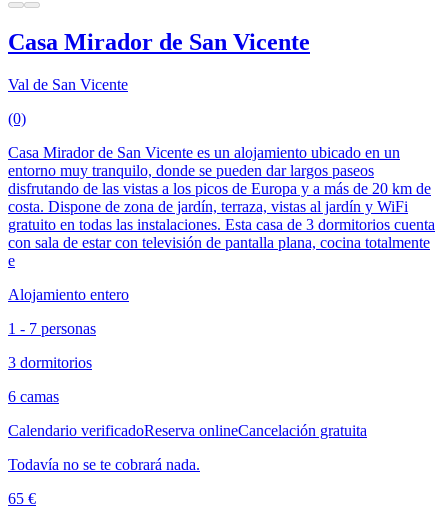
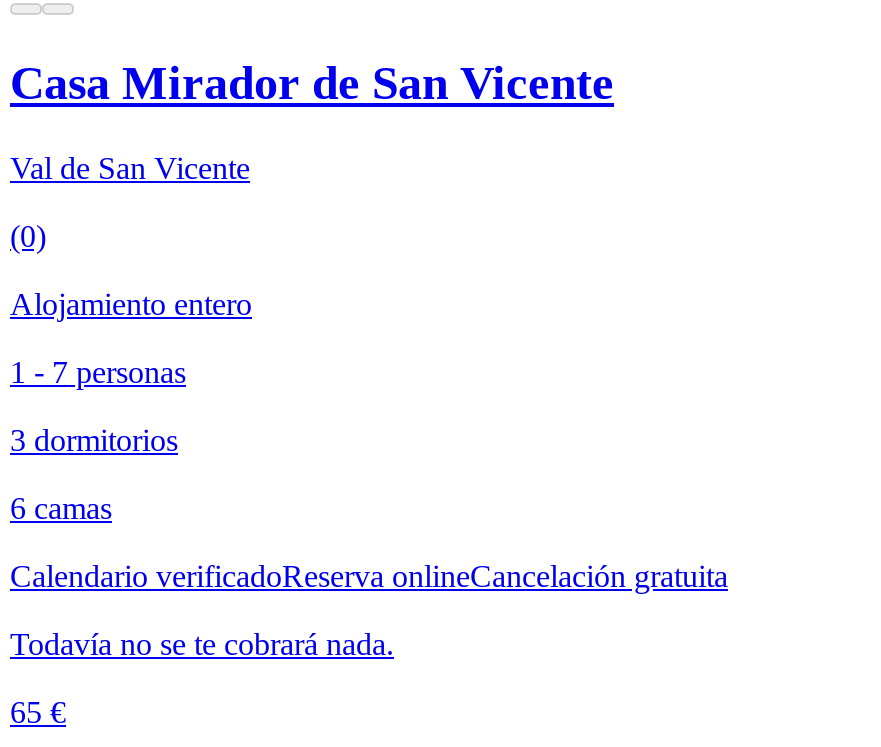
- Casa Mirador de San Vicente es un alojamiento ubicado en un
- entorno muy tranquilo, donde se pueden dar largos paseos
- disfrutando de las vistas a los picos de Europa y a más de 20 km de
- costa. Dispone de zona de jardín, terraza, vistas al jardín y WiFi
- gratuito en todas las instalaciones. Esta casa de 3 dormitorios cuenta
- con sala de estar con televisión de pantalla plana, cocina totalmente
- e
